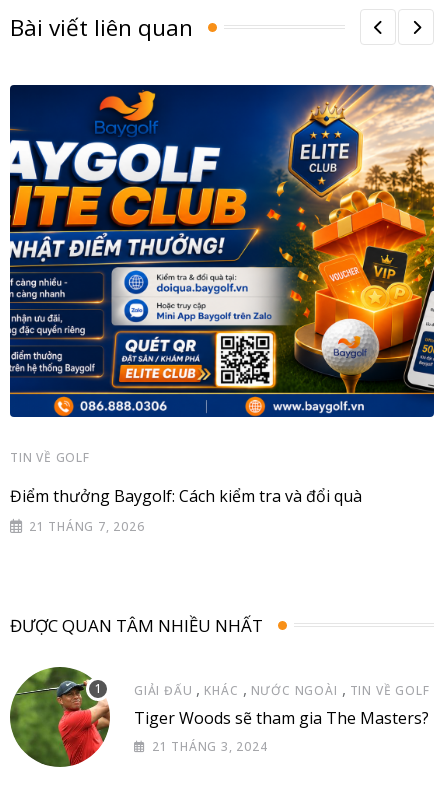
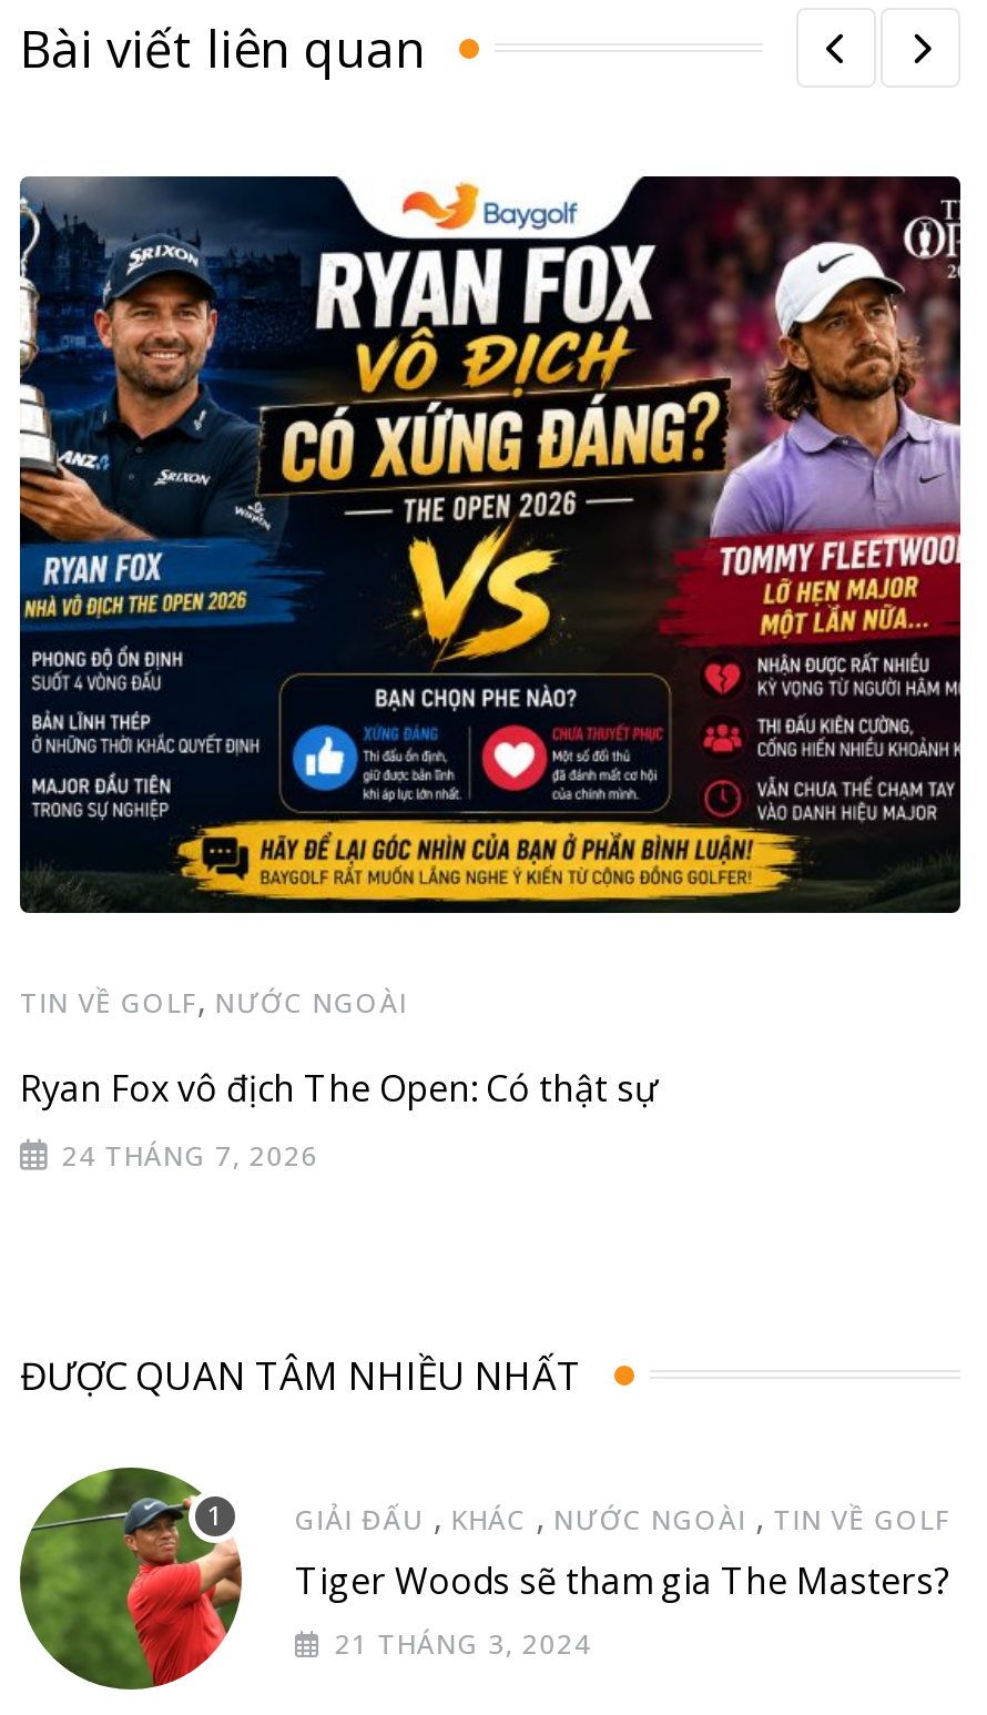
- [image]
- TIN VỀ GOLF
+ [image]
+ TIN VỀ GOLF, NƯỚC NGOÀI

- Điểm thưởng Baygolf: Cách kiểm tra và đổi quà
+ Ryan Fox vô địch The Open: Có thật sự

- 21 THÁNG 7, 2026
+ 24 THÁNG 7, 2026
